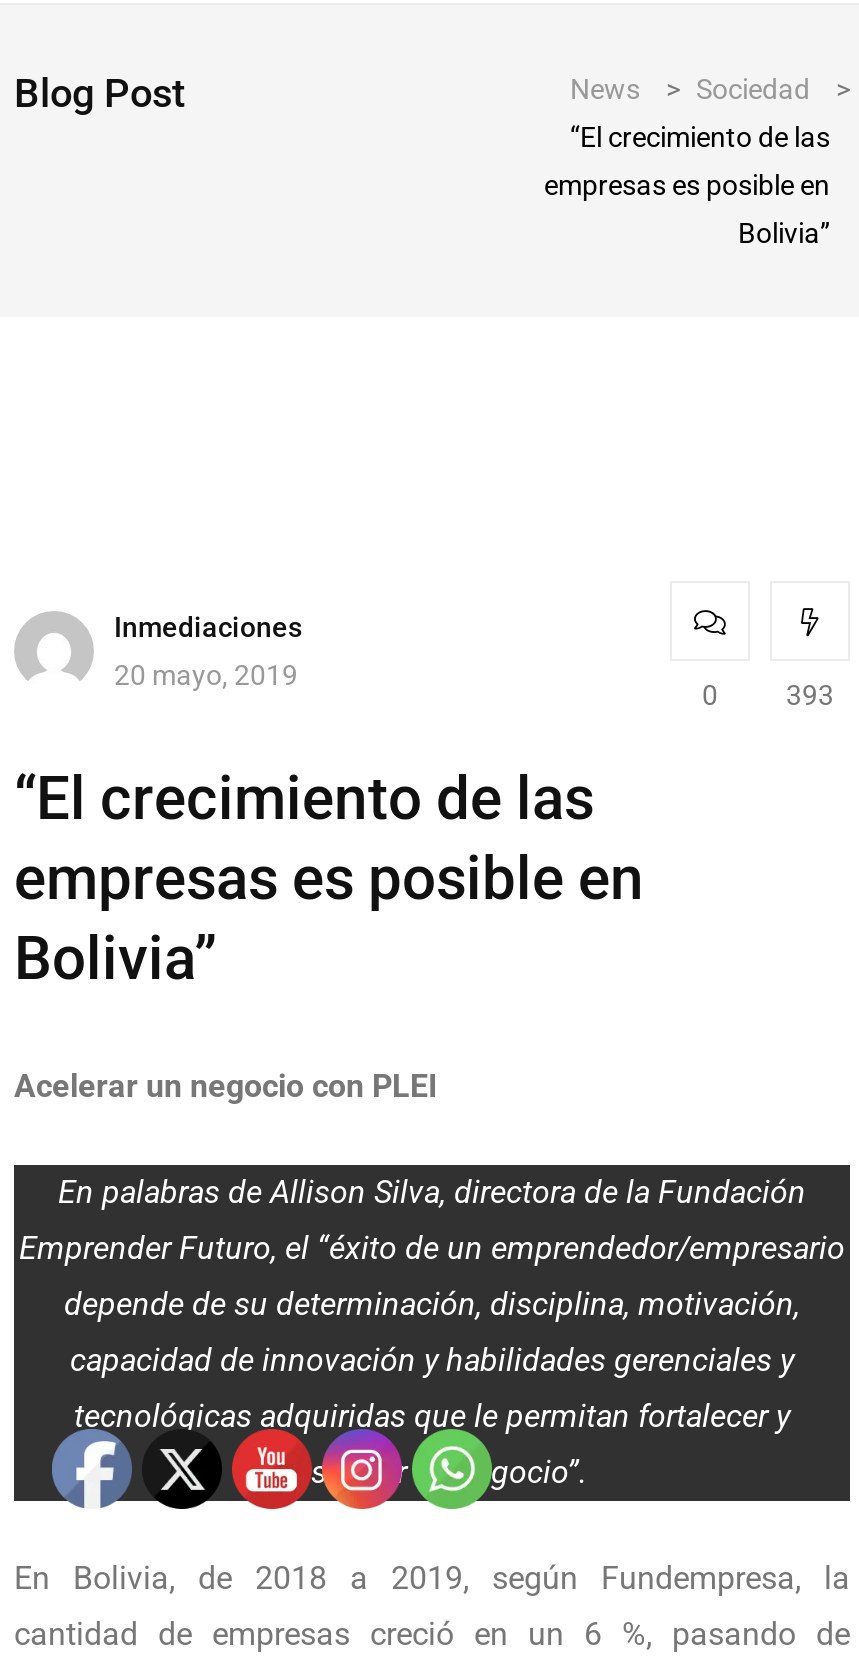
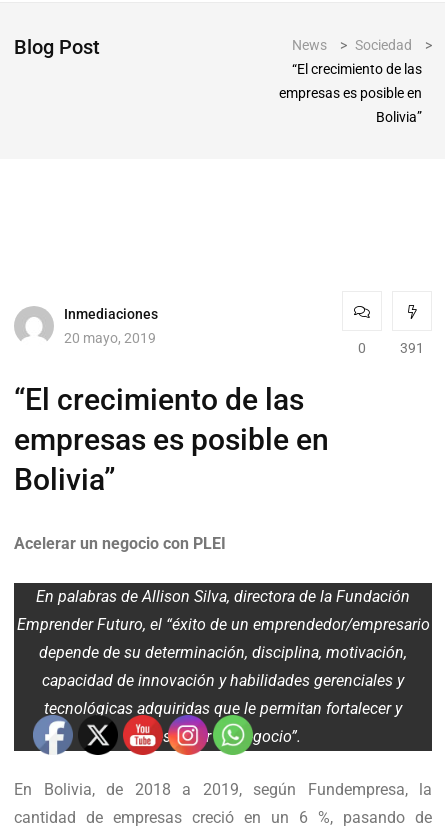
- 393
+ 391
